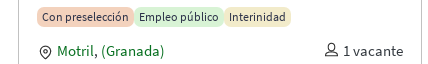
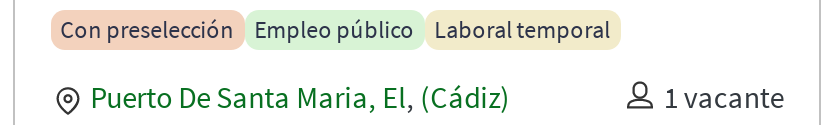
- Interinidad
+ Laboral temporal

- Motril, (Granada)
+ Puerto De Santa Maria, El, (Cádiz)
